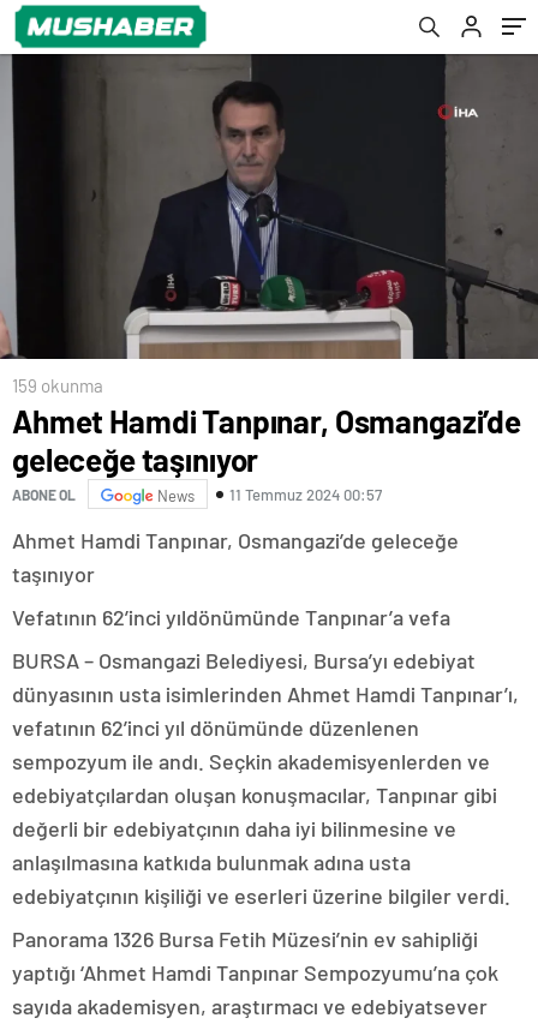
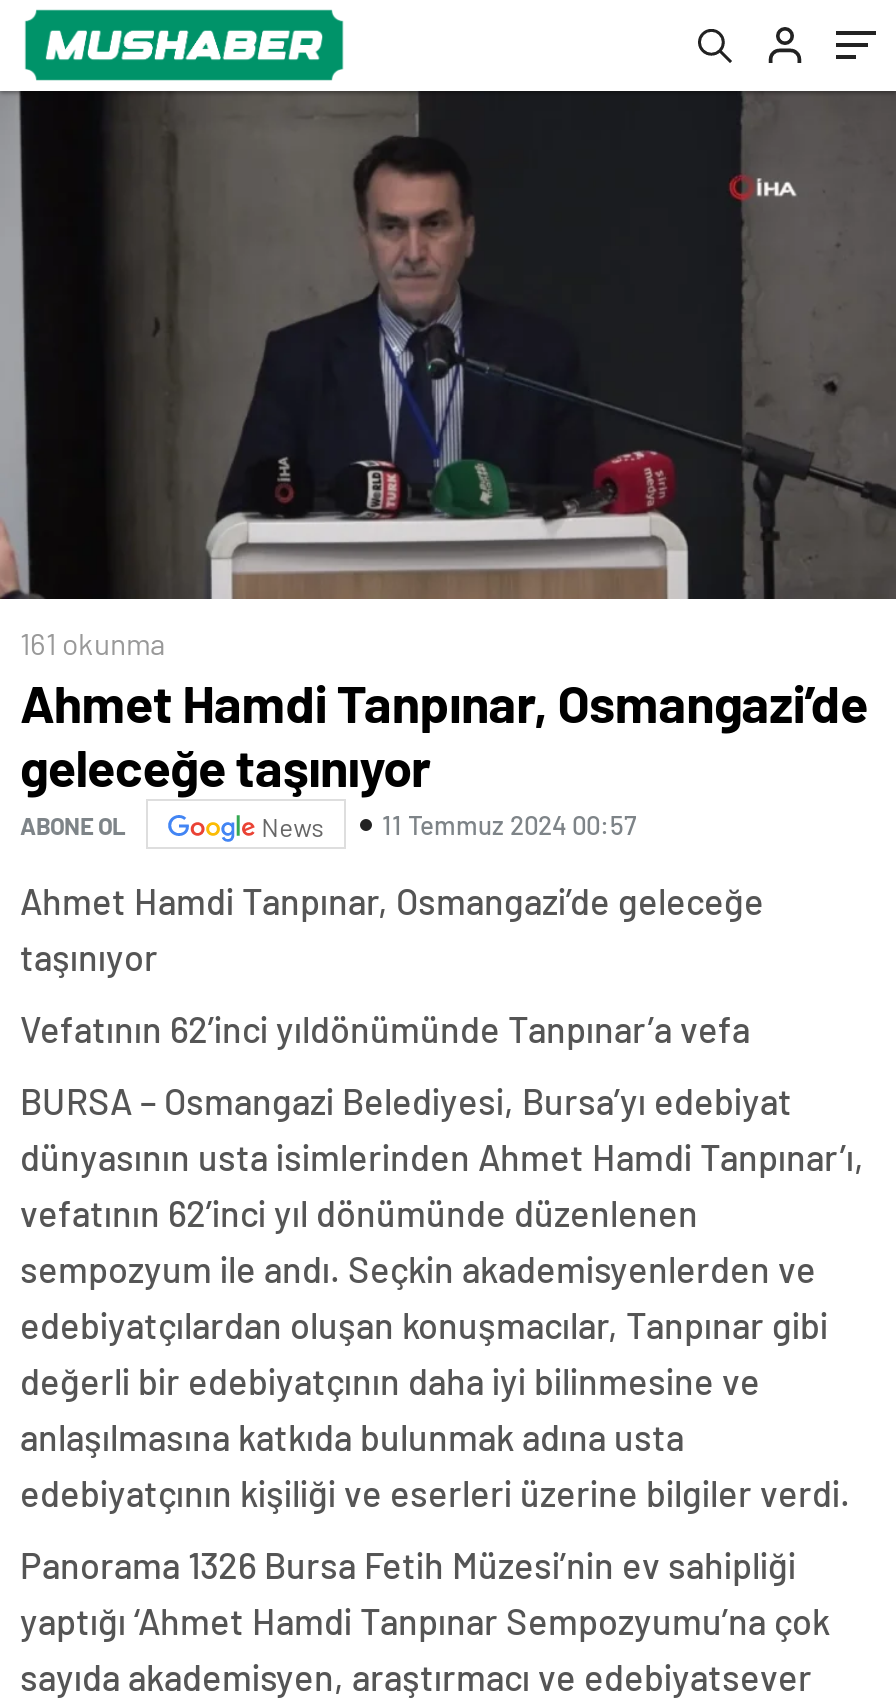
- 159 okunma
+ 161 okunma
